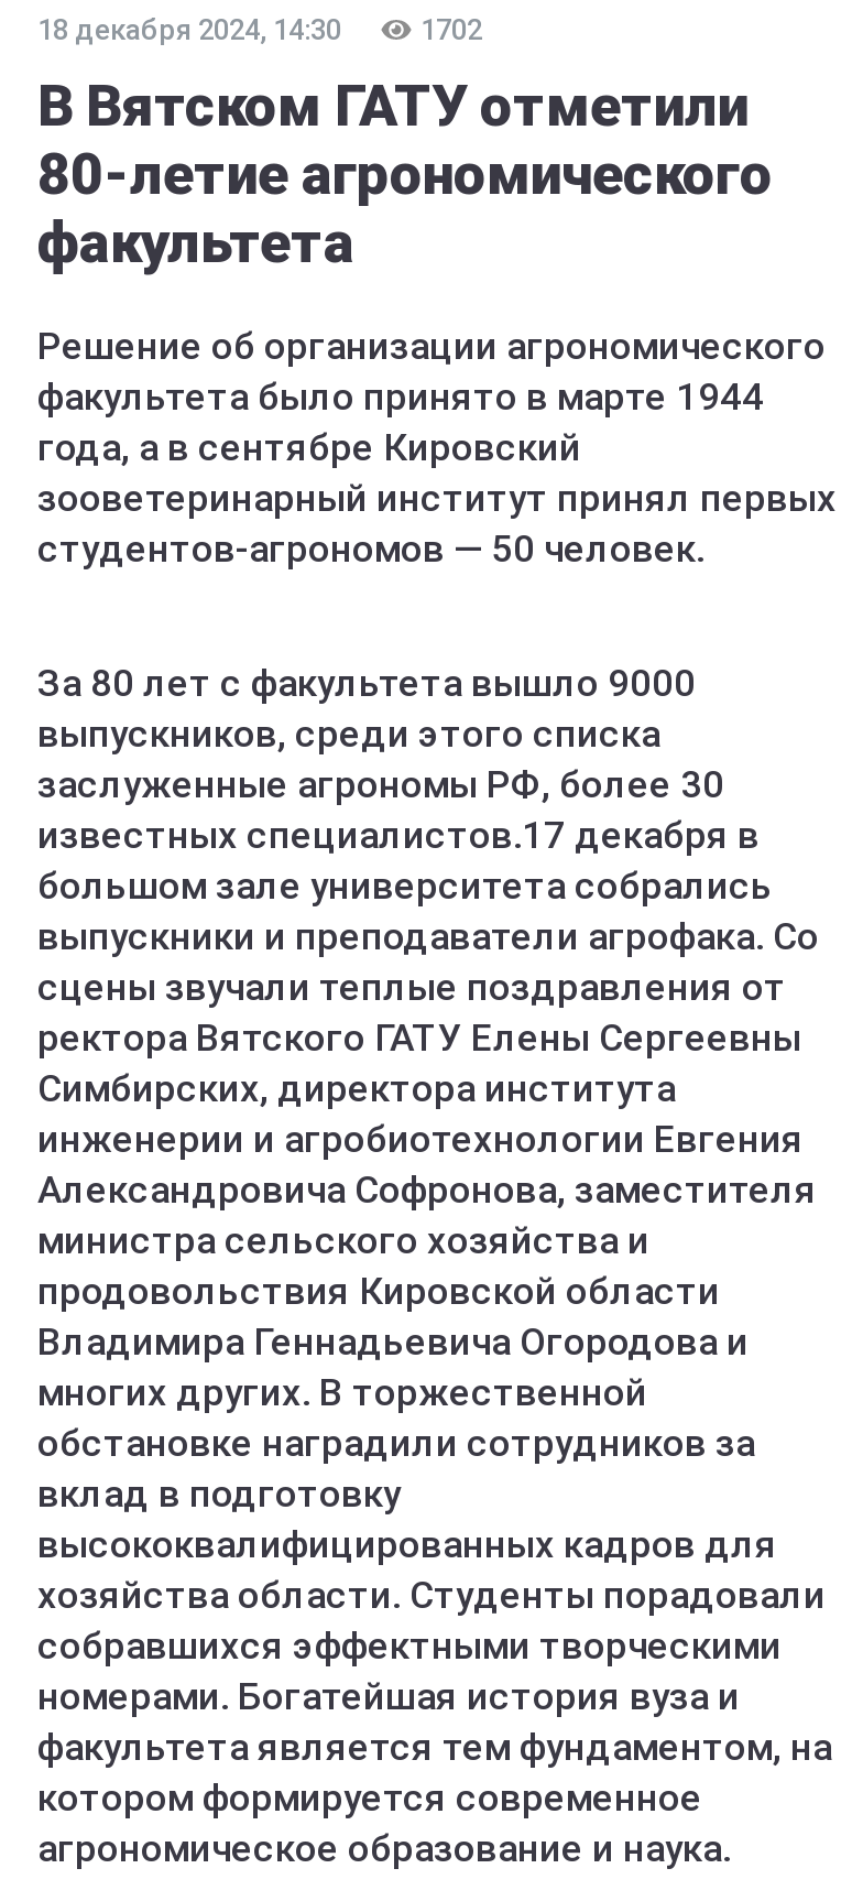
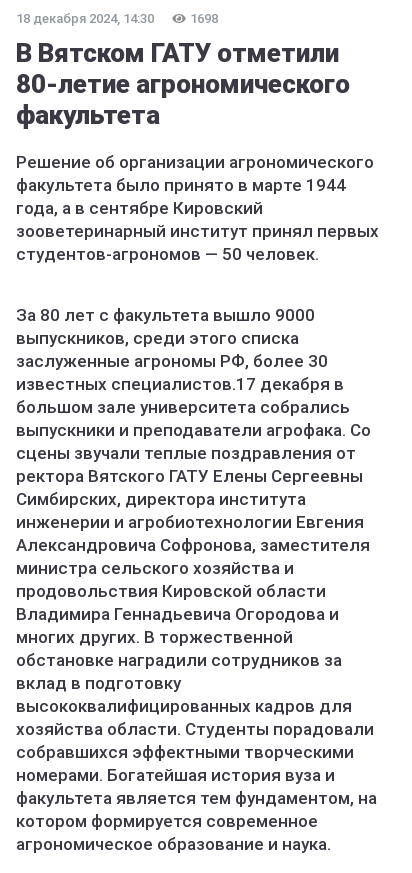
- 1702
+ 1698
